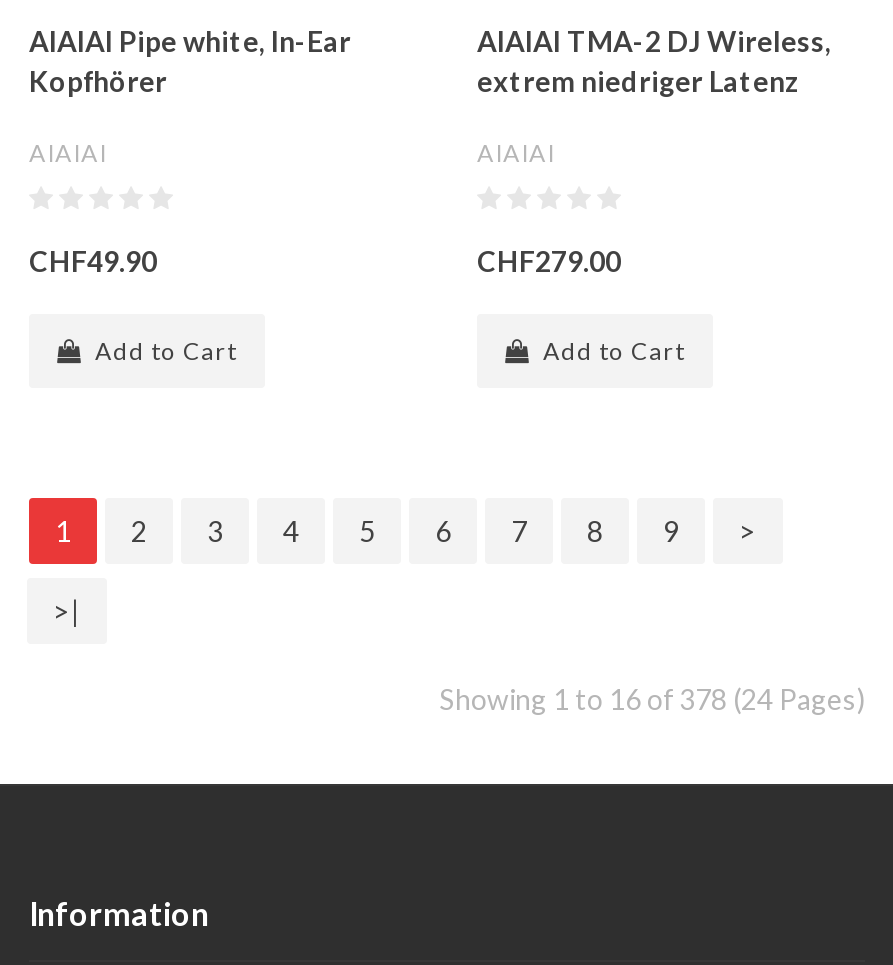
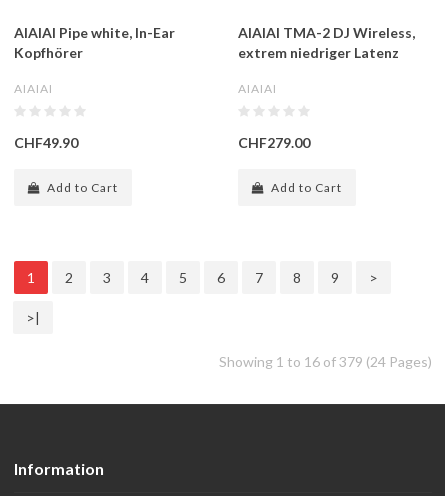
- Showing 1 to 16 of 378 (24 Pages)
+ Showing 1 to 16 of 379 (24 Pages)
